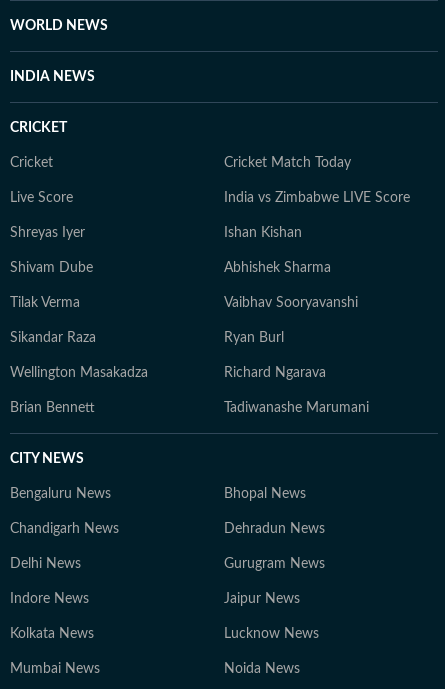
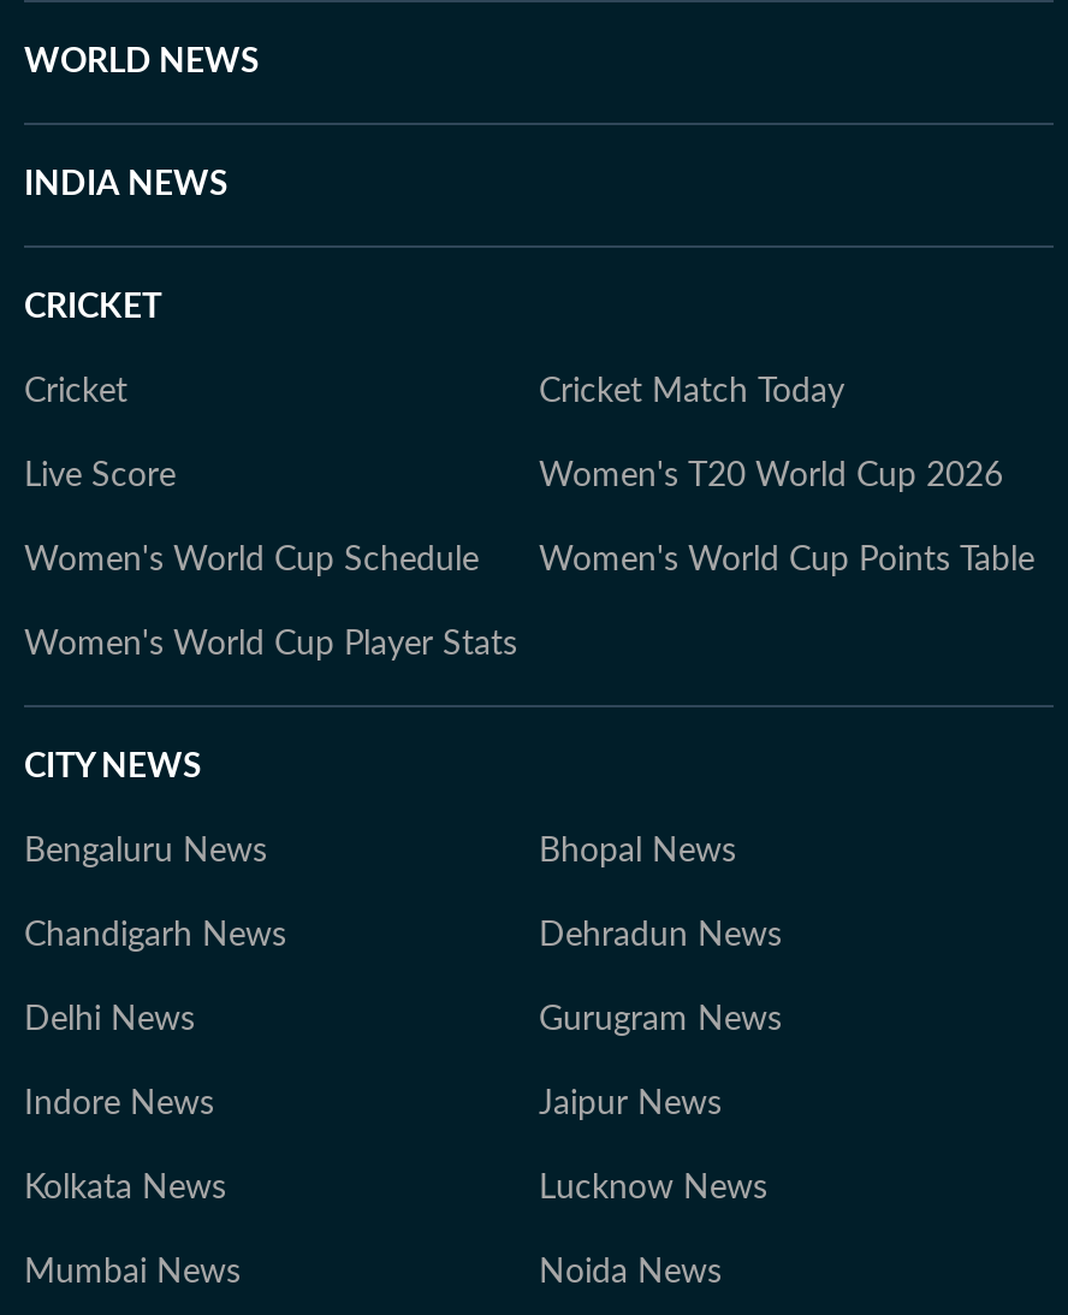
- India vs Zimbabwe LIVE Score
- Shreyas Iyer
- Ishan Kishan
- Shivam Dube
- Abhishek Sharma
- Tilak Verma
- Vaibhav Sooryavanshi
- Sikandar Raza
- Ryan Burl
- Wellington Masakadza
- Richard Ngarava
- Brian Bennett
- Tadiwanashe Marumani
+ Women's T20 World Cup 2026
+ Women's World Cup Schedule
+ Women's World Cup Points Table
+ Women's World Cup Player Stats
